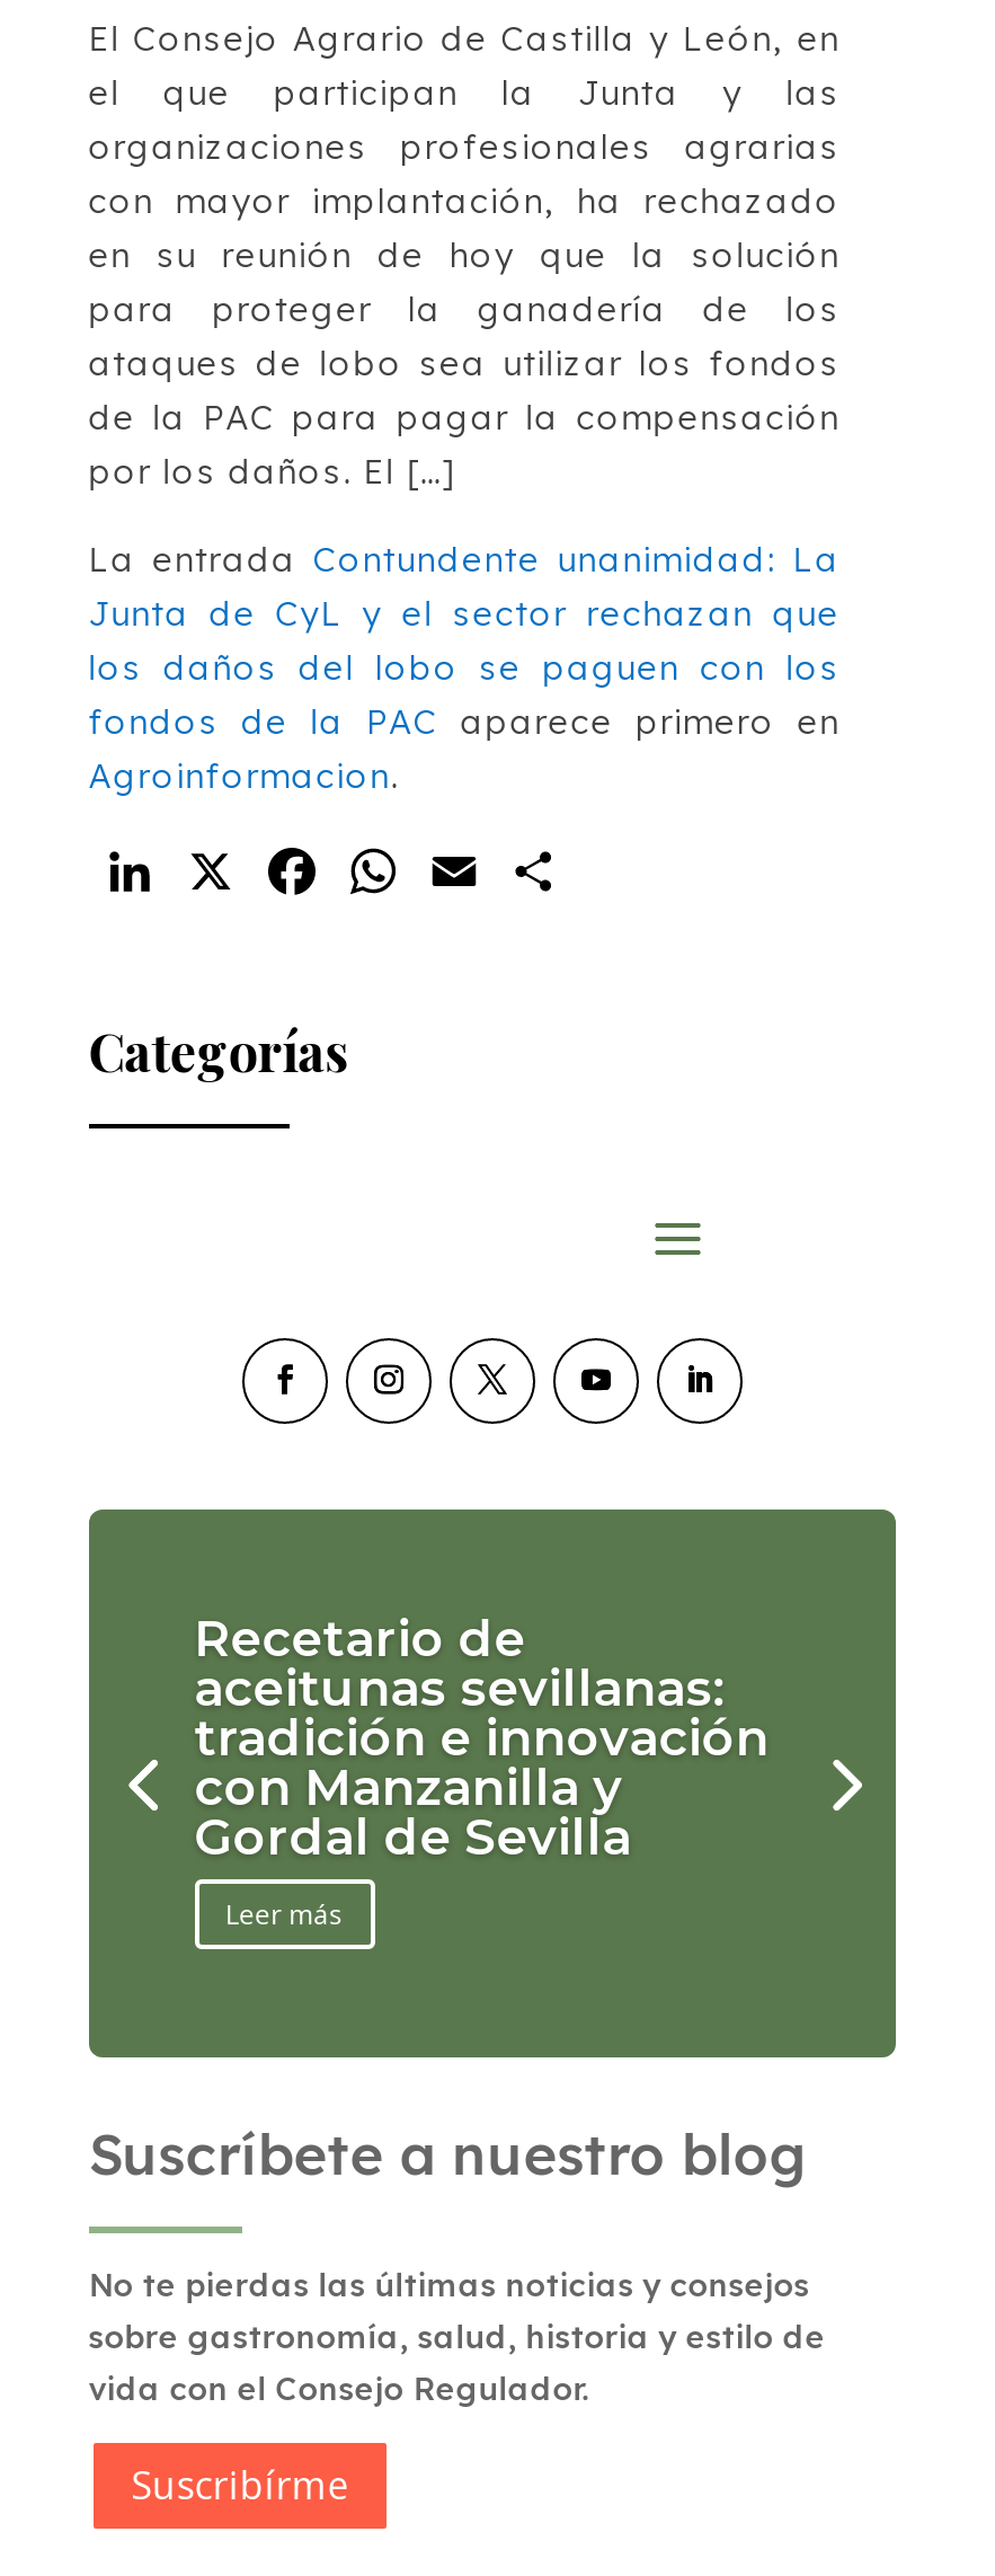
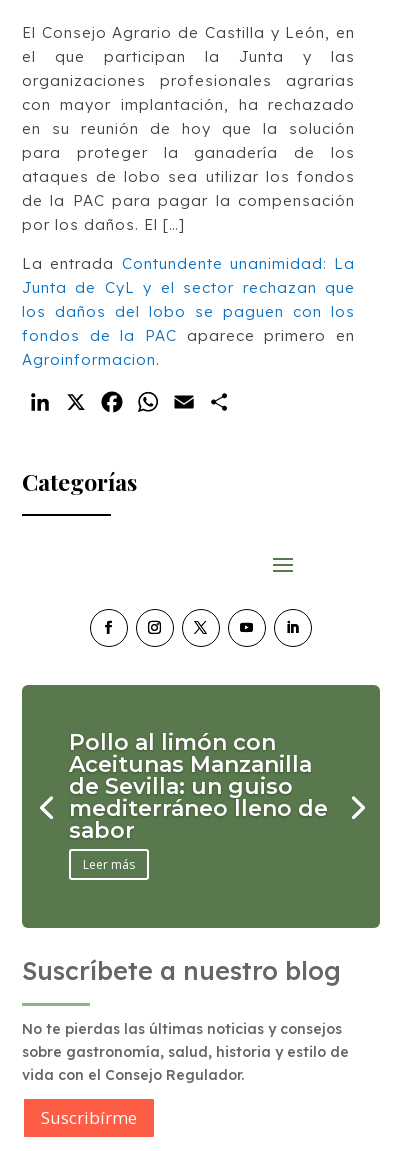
- Recetario de
- aceitunas sevillanas:
- tradición e innovación
- con Manzanilla y
- Gordal de Sevilla
+ Pollo al limón con
+ Aceitunas Manzanilla
+ de Sevilla: un guiso
+ mediterráneo lleno de
+ sabor
